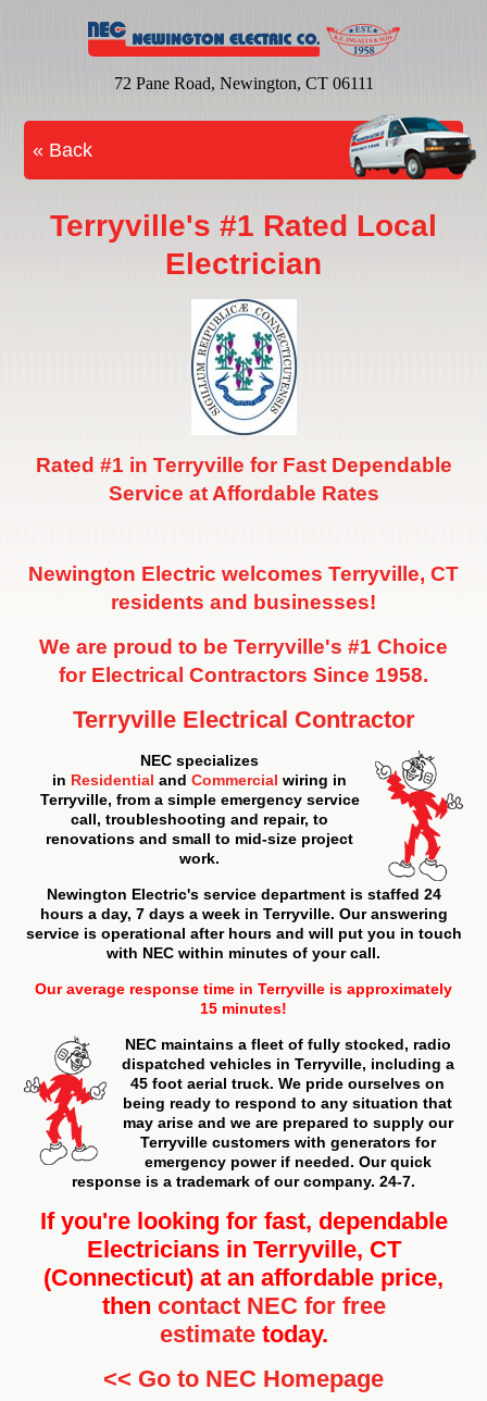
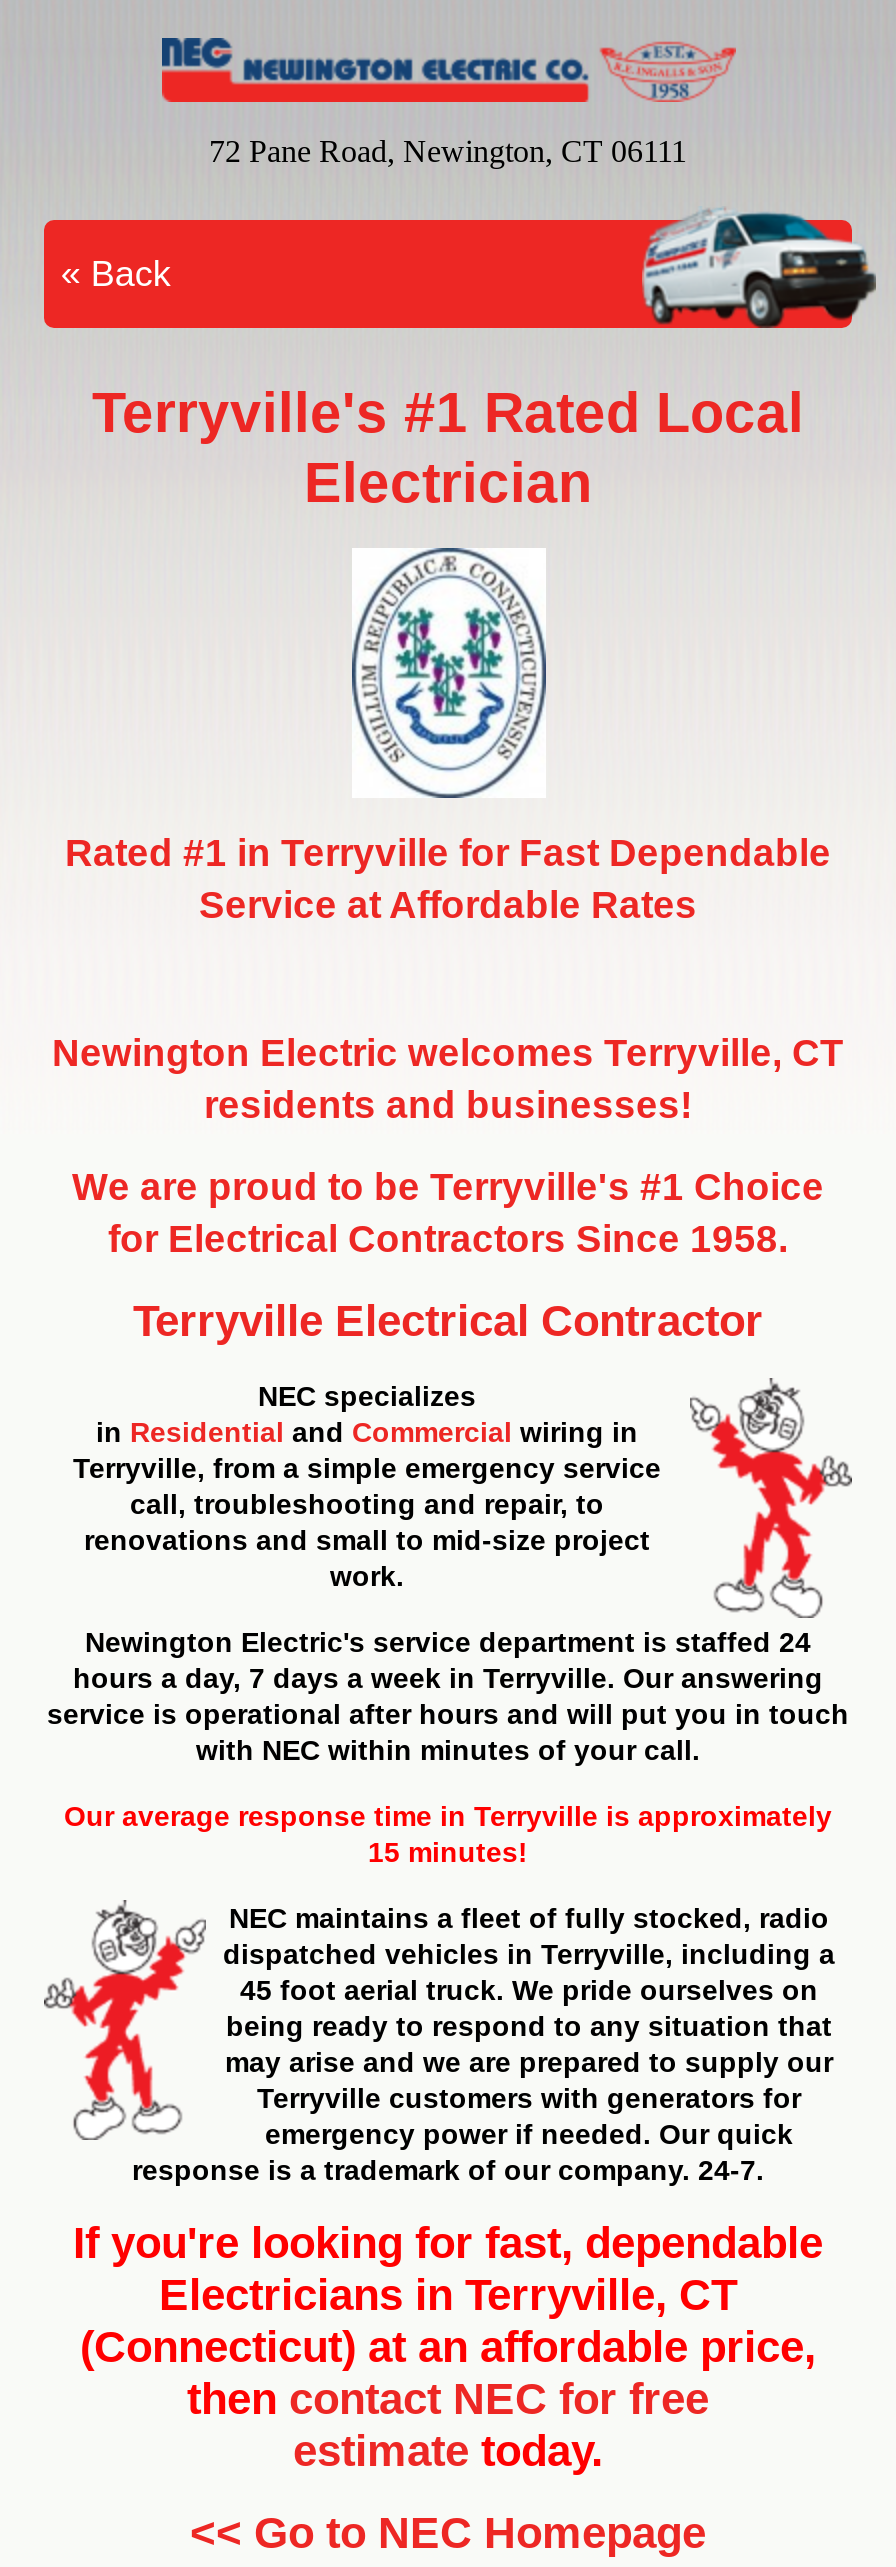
- [image]
+ [image]
